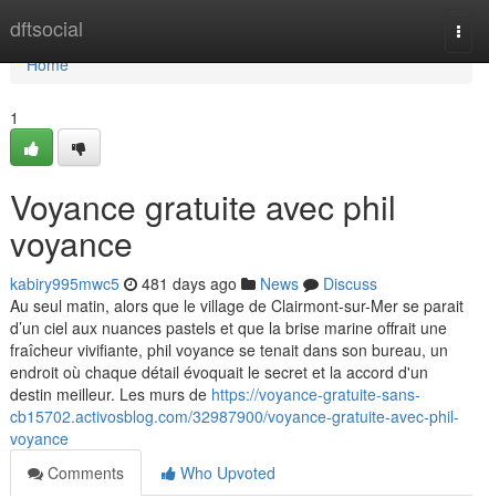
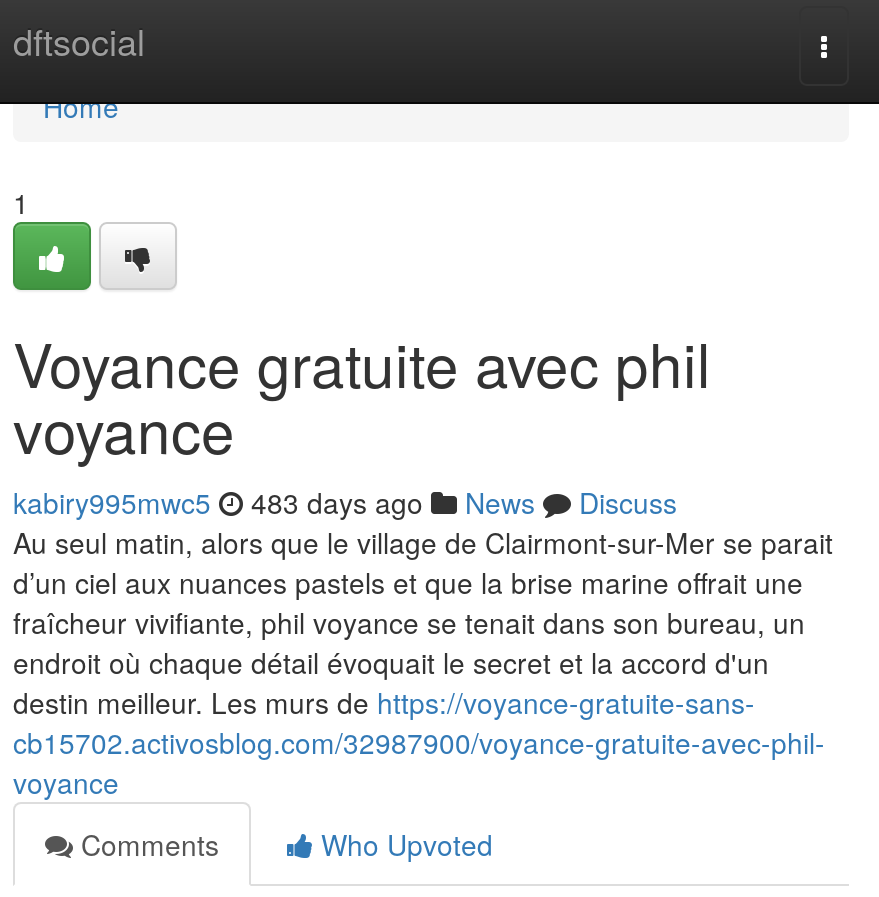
- kabiry995mwc5 481 days ago News Discuss
+ kabiry995mwc5 483 days ago News Discuss
